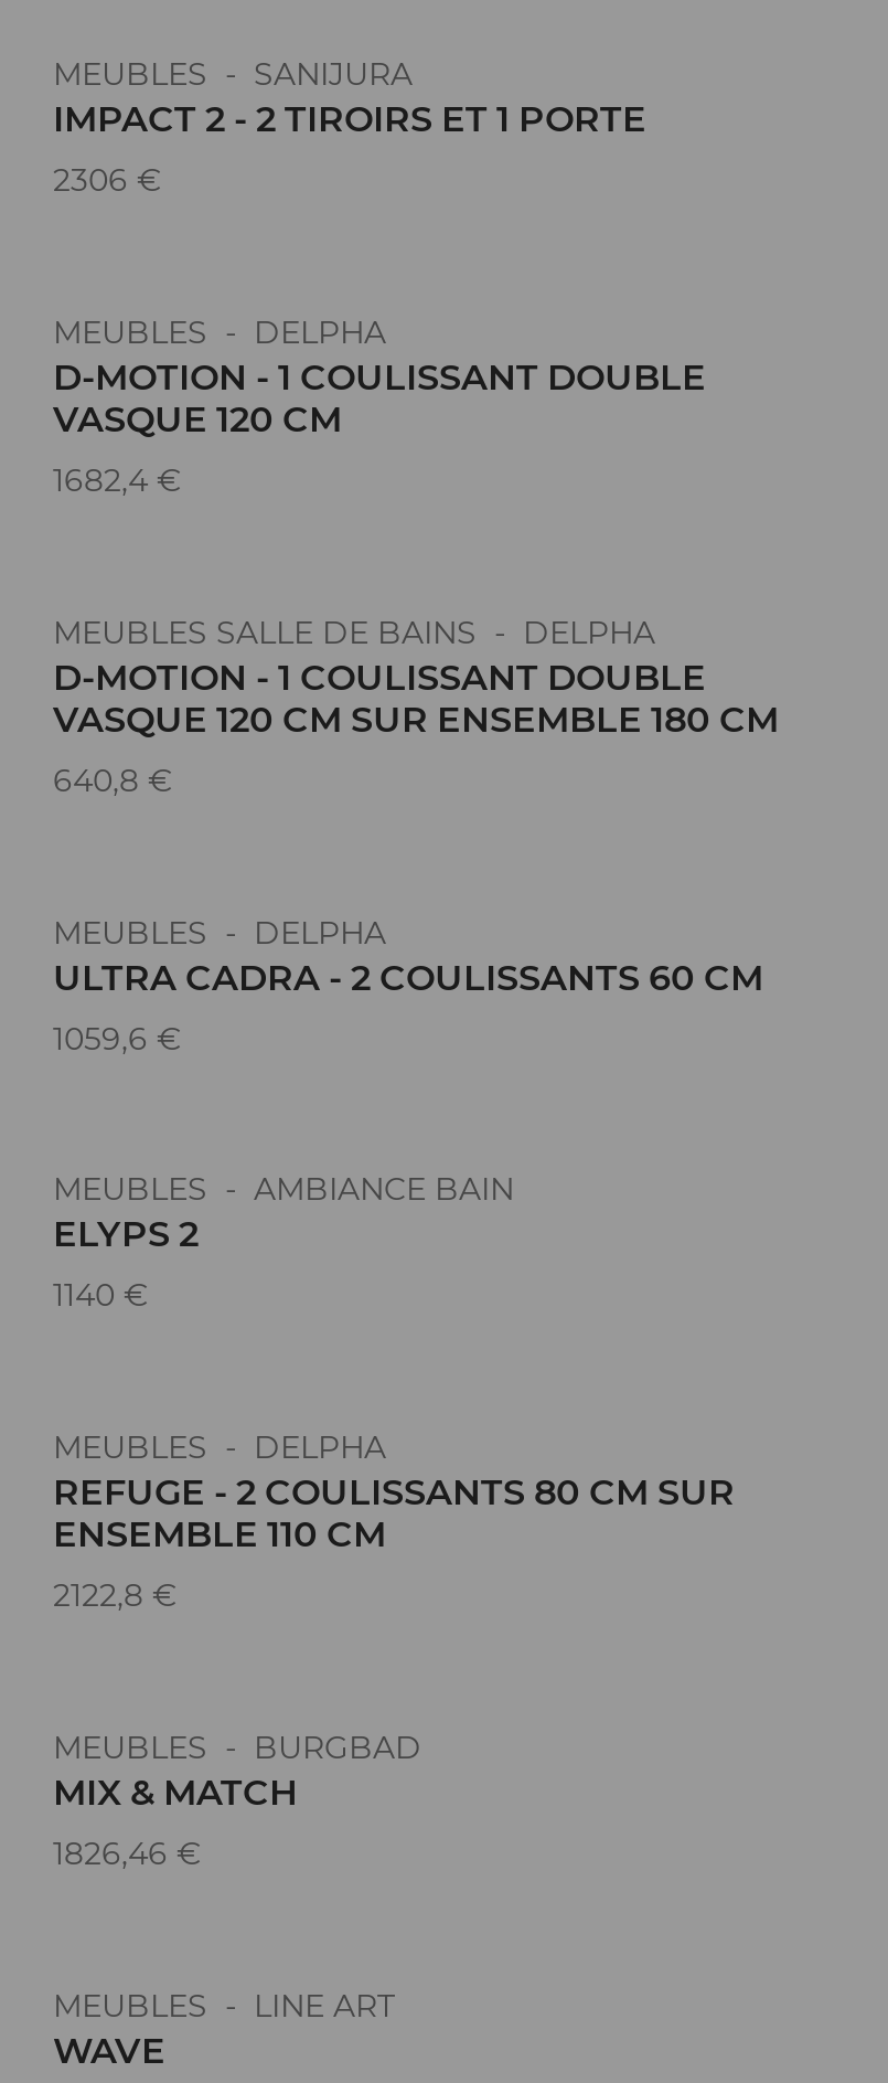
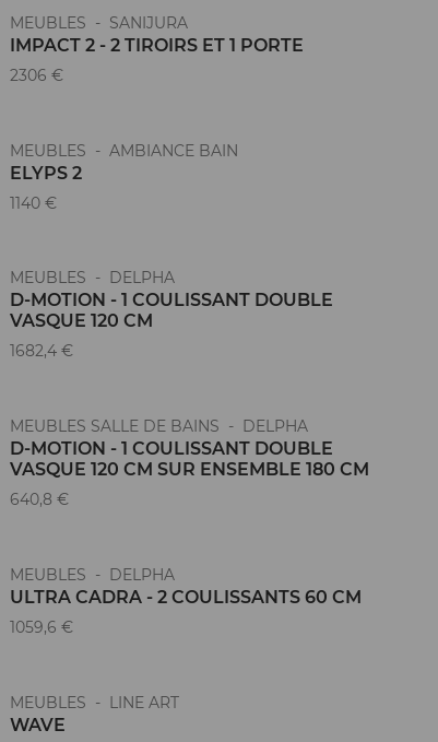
moved down: MEUBLES - DELPHA | D-MOTION - 1 COULISSANT DOUBLE | VASQUE 120 CM | ... | ULTRA CADRA - 2 COULISSANTS 60 CM | 1059,6 €

moved up: MEUBLES - AMBIANCE BAIN | ELYPS 2 | 1140 €

- MEUBLES - DELPHA
- REFUGE - 2 COULISSANTS 80 CM SUR
- ENSEMBLE 110 CM
- 2122,8 €

- MEUBLES - BURGBAD
- MIX & MATCH
- 1826,46 €
